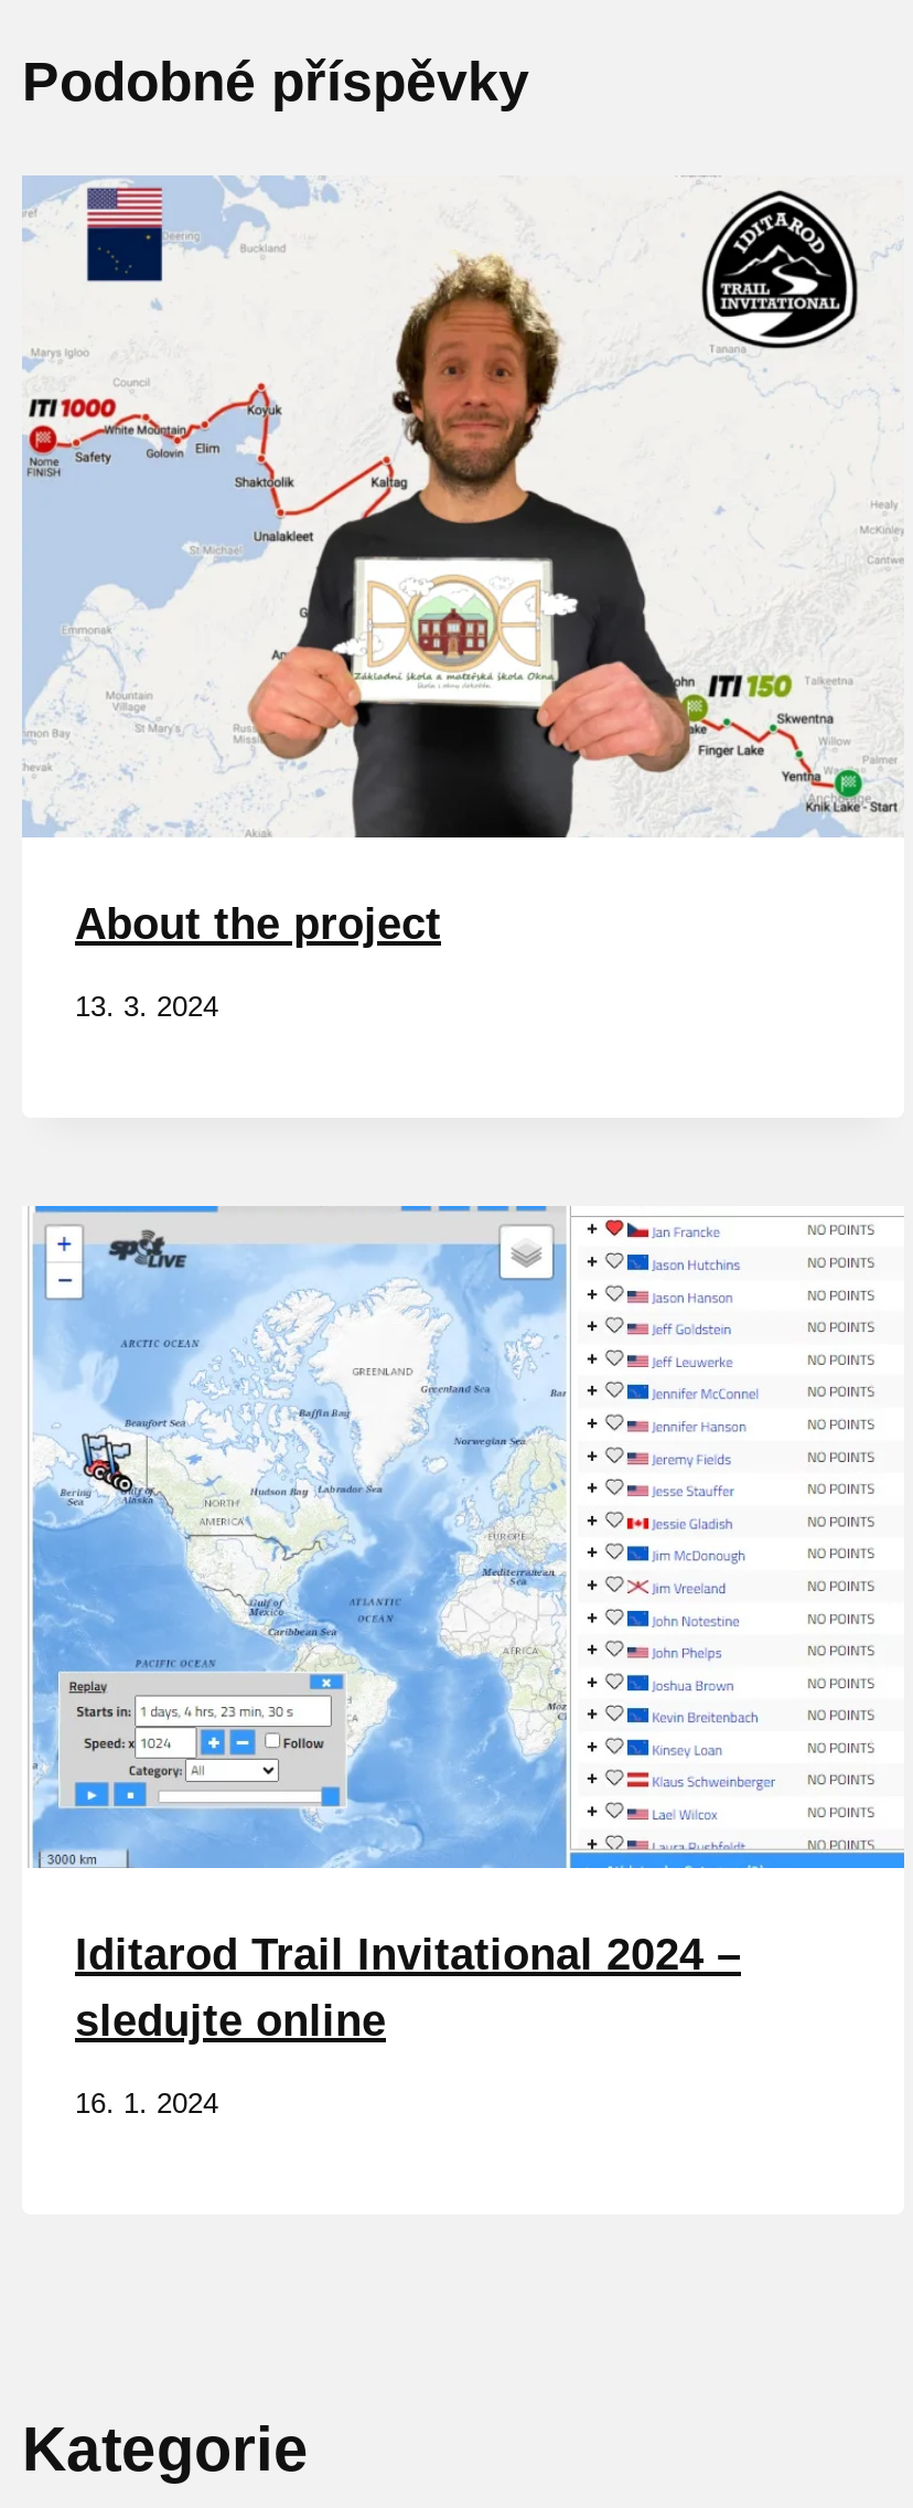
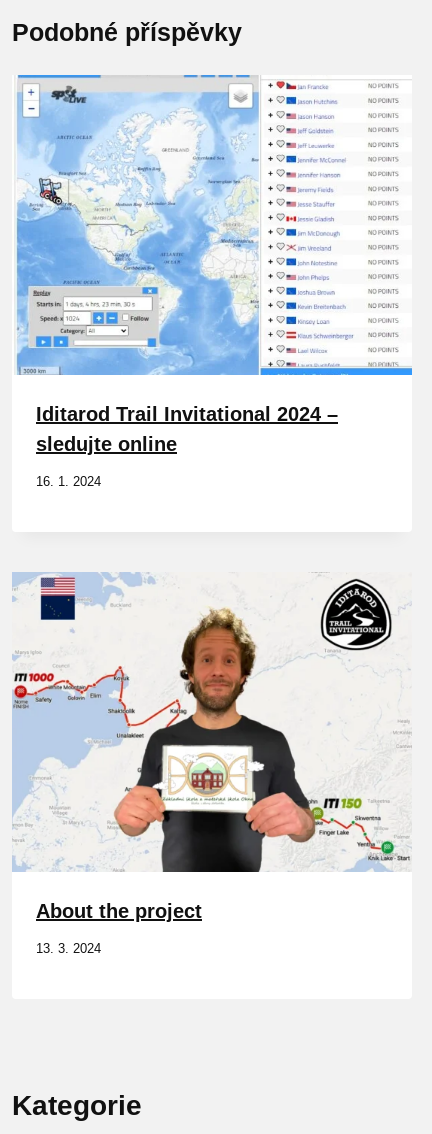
moved down: [image] | About the project | 13. 3. 2024

moved up: [image] | Iditarod Trail Invitational 2024 – | sledujte online | 16. 1. 2024
